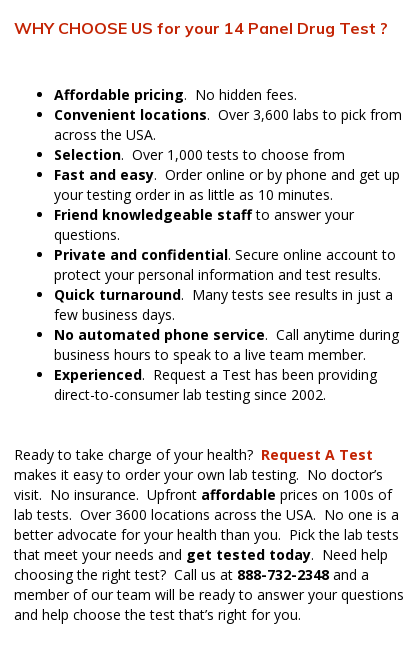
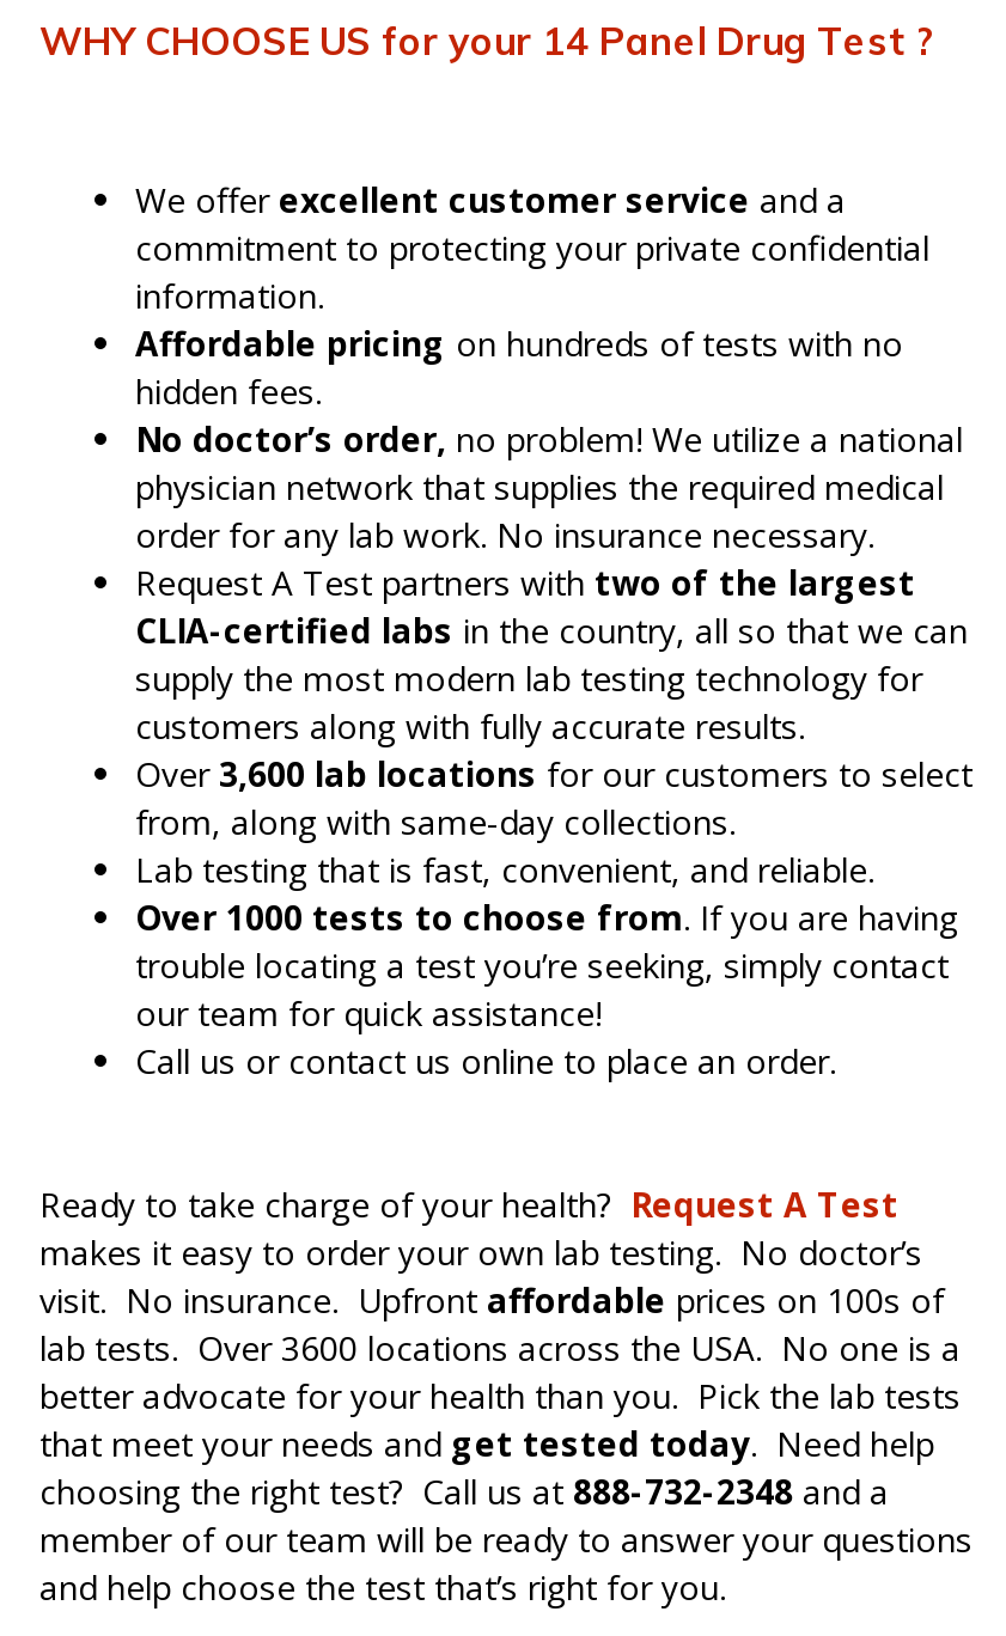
- Affordable pricing. No hidden fees.
- Convenient locations. Over 3,600 labs to pick from
- across the USA.
- Selection. Over 1,000 tests to choose from
- Fast and easy. Order online or by phone and get up
- your testing order in as little as 10 minutes.
- Friend knowledgeable staff to answer your
- questions.
- Private and confidential. Secure online account to
- protect your personal information and test results.
- Quick turnaround. Many tests see results in just a
- few business days.
- No automated phone service. Call anytime during
- business hours to speak to a live team member.
- Experienced. Request a Test has been providing
- direct-to-consumer lab testing since 2002.
+ We offer excellent customer service and a
+ commitment to protecting your private confidential
+ information.
+ Affordable pricing on hundreds of tests with no
+ hidden fees.
+ No doctor’s order, no problem! We utilize a national
+ physician network that supplies the required medical
+ order for any lab work. No insurance necessary.
+ Request A Test partners with two of the largest
+ CLIA-certified labs in the country, all so that we can
+ supply the most modern lab testing technology for
+ customers along with fully accurate results.
+ Over 3,600 lab locations for our customers to select
+ from, along with same-day collections.
+ Lab testing that is fast, convenient, and reliable.
+ Over 1000 tests to choose from. If you are having
+ trouble locating a test you’re seeking, simply contact
+ our team for quick assistance!
+ Call us or contact us online to place an order.
